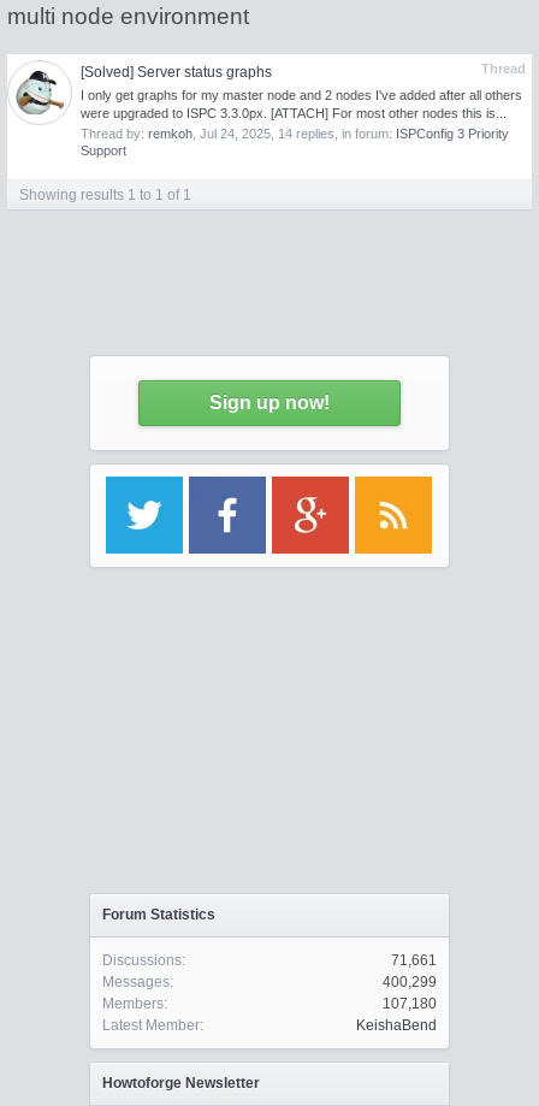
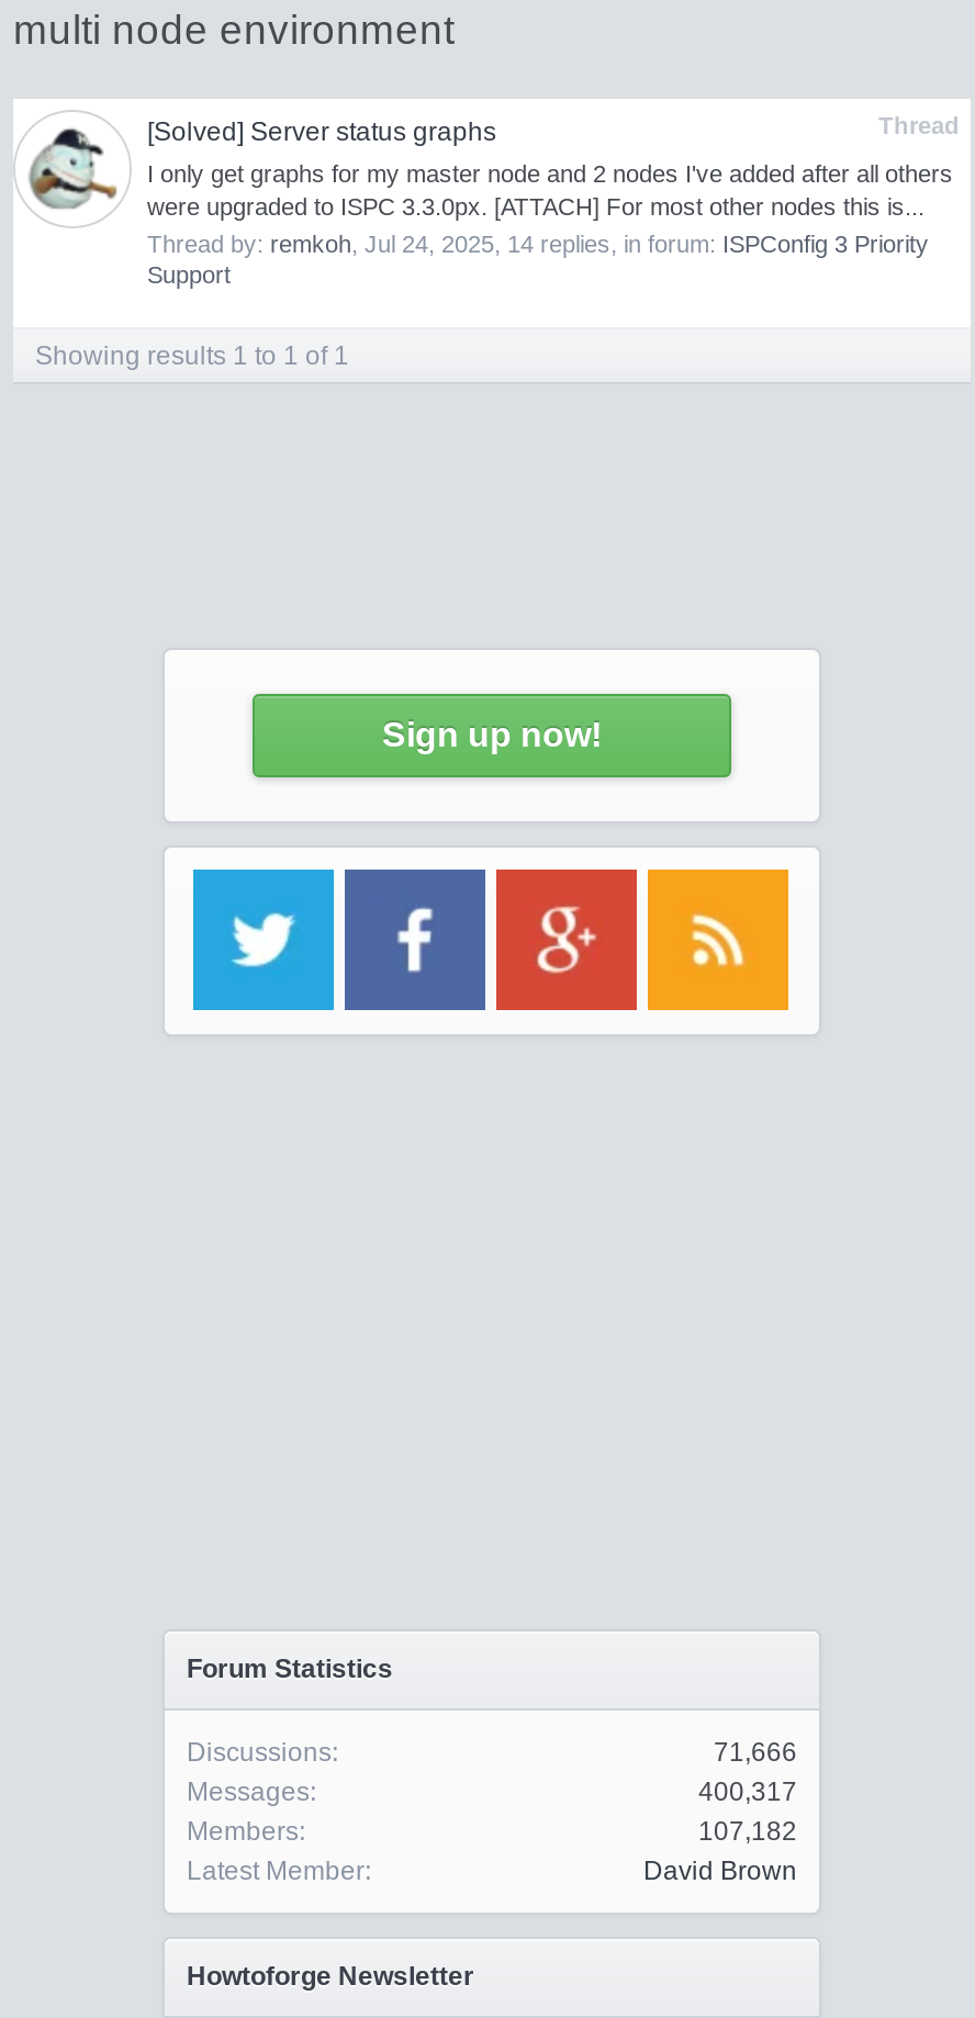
- 71,661
+ 71,666

- 400,299
+ 400,317

- 107,180
+ 107,182

- KeishaBend
+ David Brown
